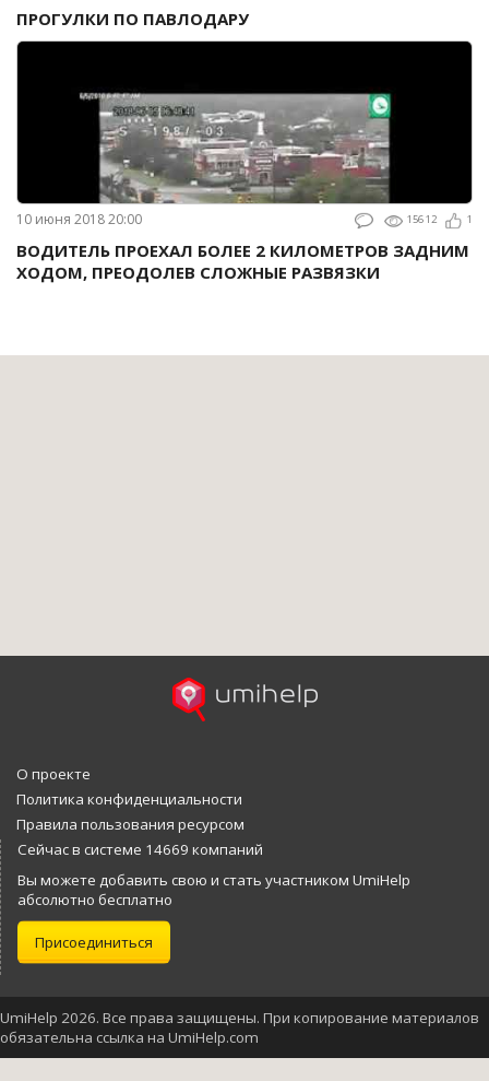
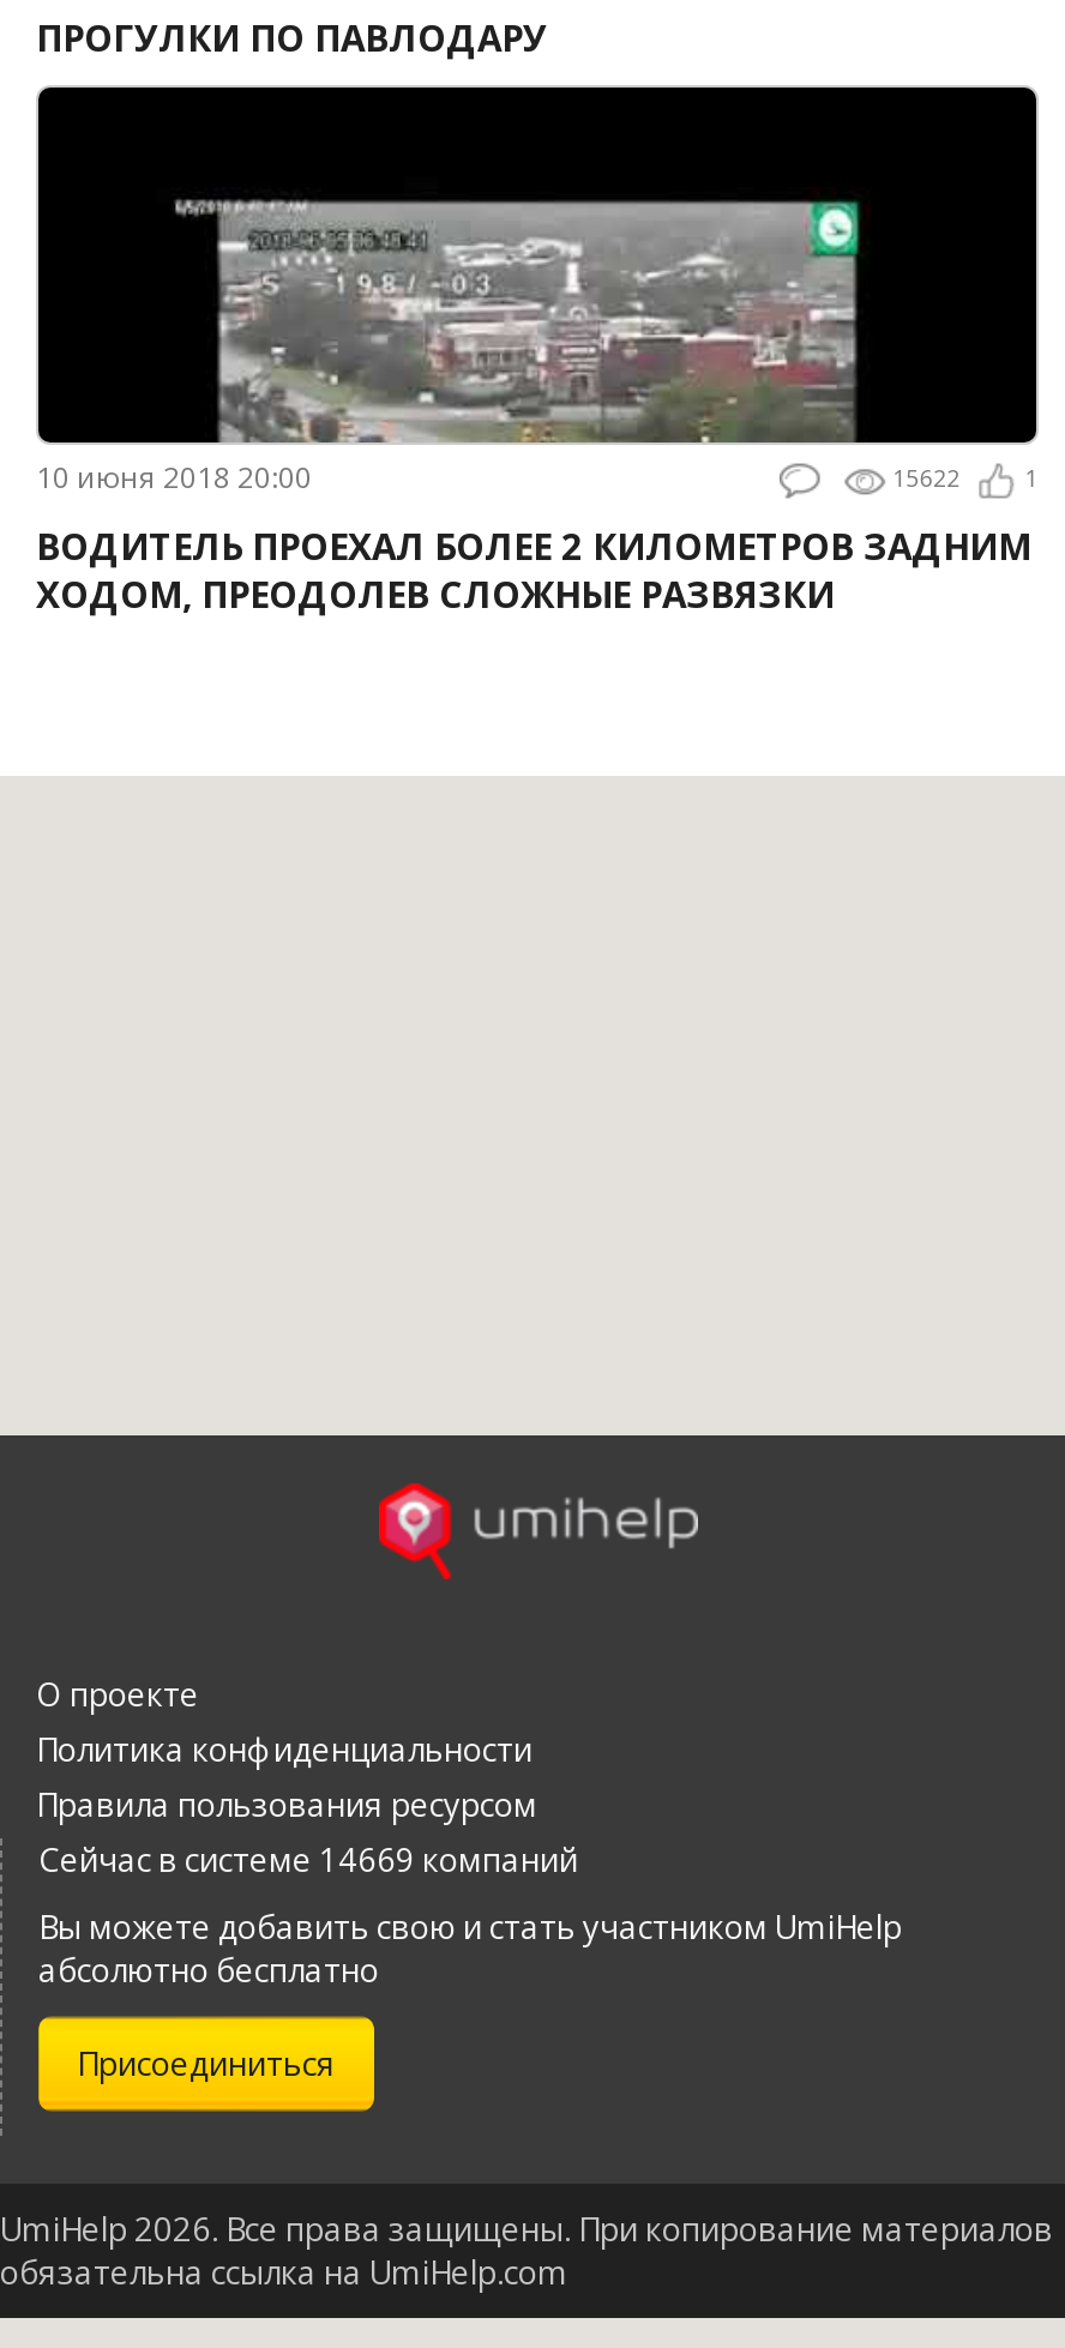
- 15612 1
+ 15622 1
